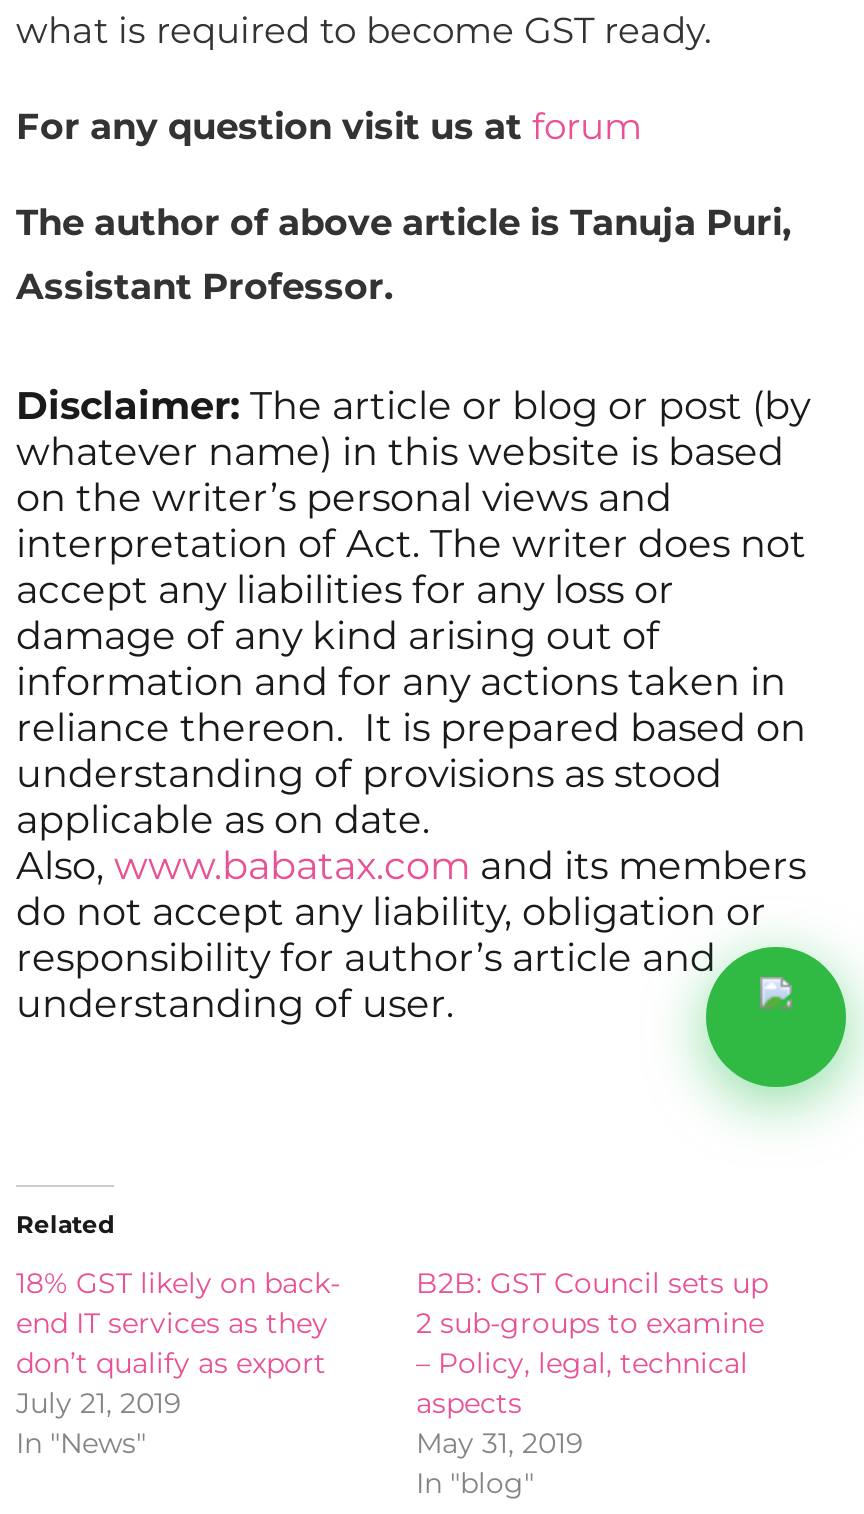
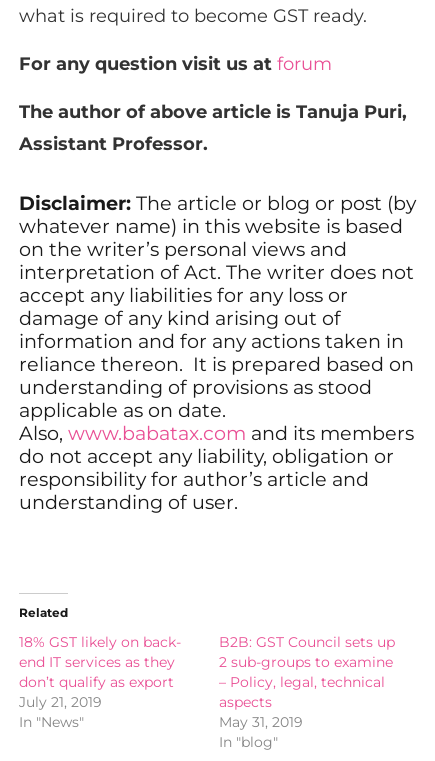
- [image]
